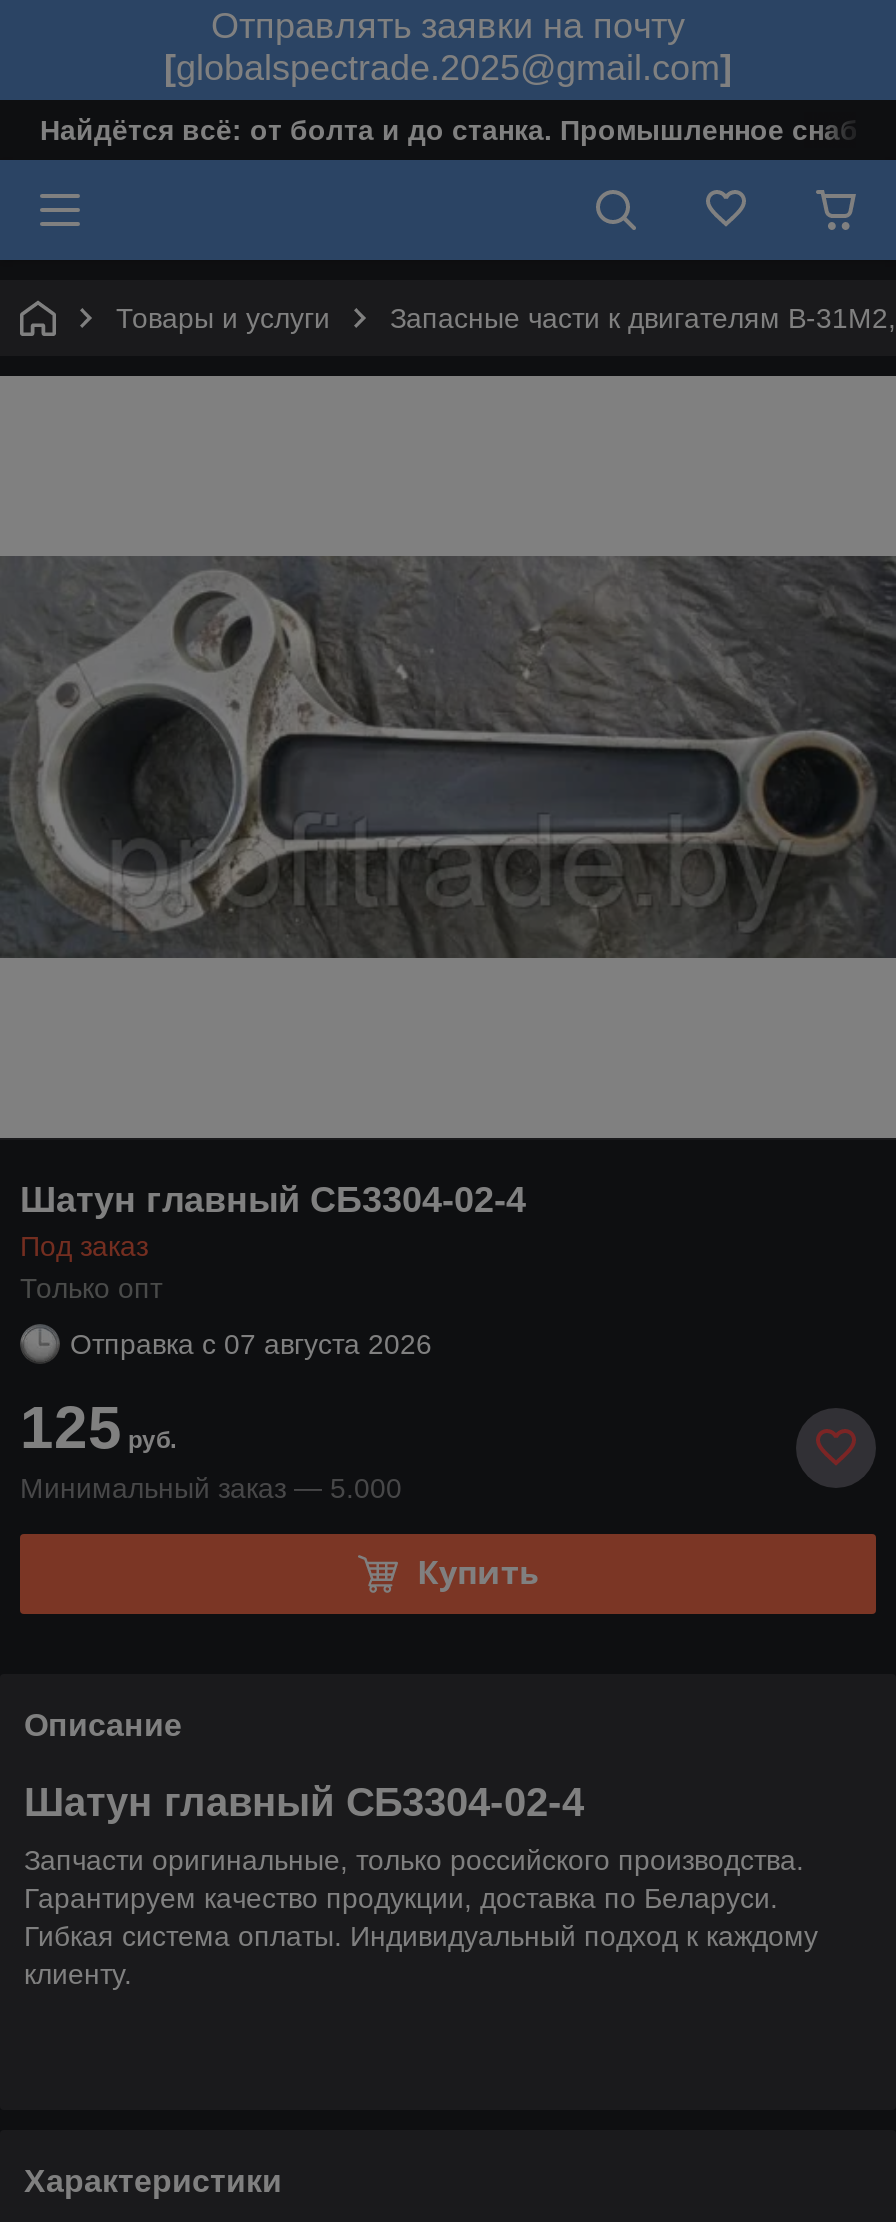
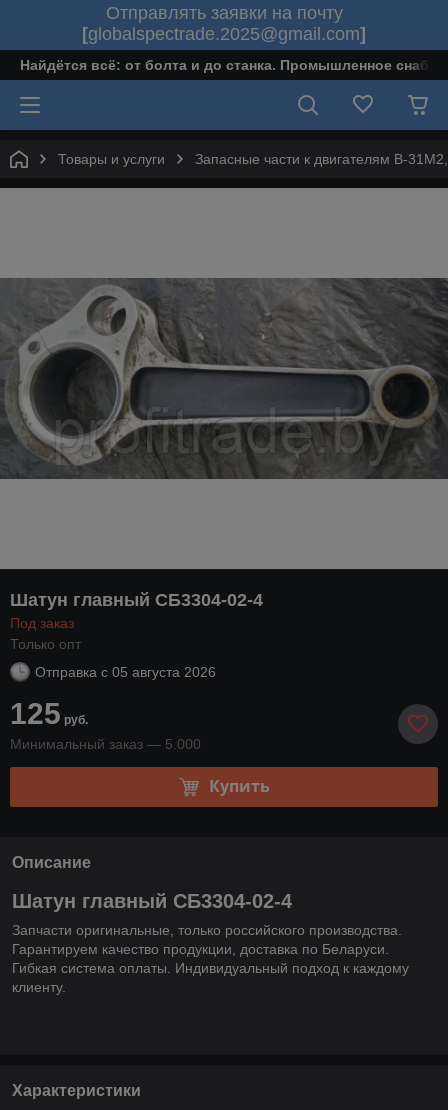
- Отправка с 07 августа 2026
+ Отправка с 05 августа 2026
